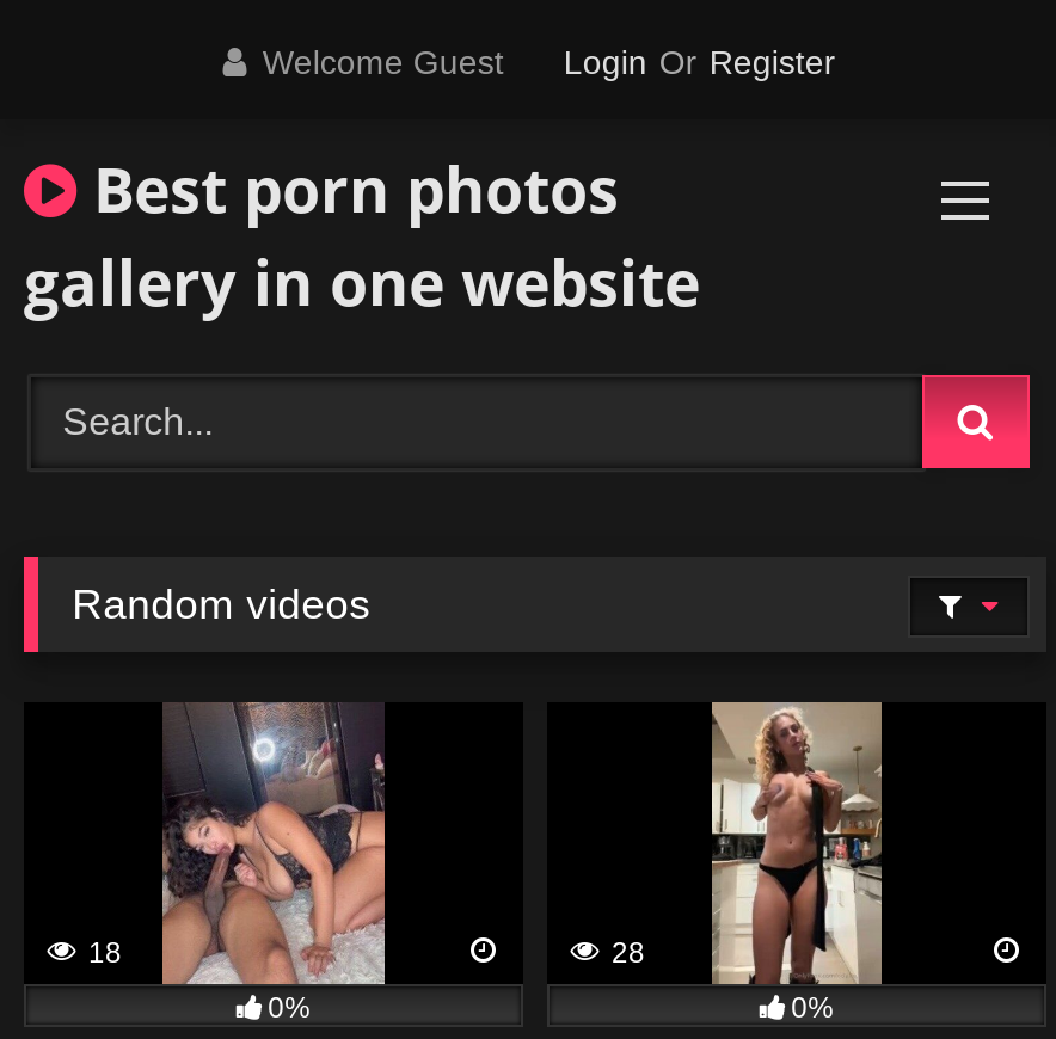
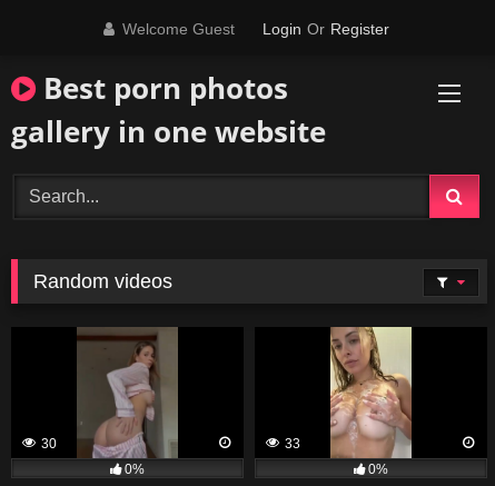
- [image]
- 18
+ [image]
+ 30

- [image]
- 28
+ [image]
+ 33
